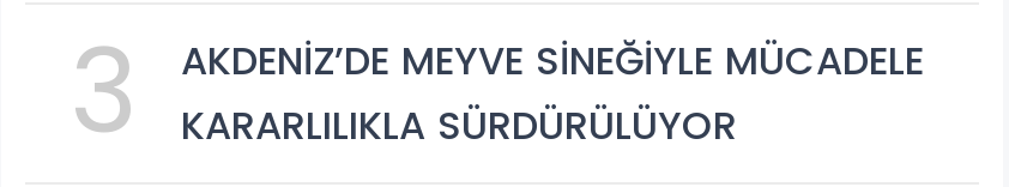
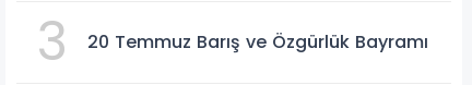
- AKDENİZ’DE MEYVE SİNEĞİYLE MÜCADELE
- KARARLILIKLA SÜRDÜRÜLÜYOR
+ 20 Temmuz Barış ve Özgürlük Bayramı
